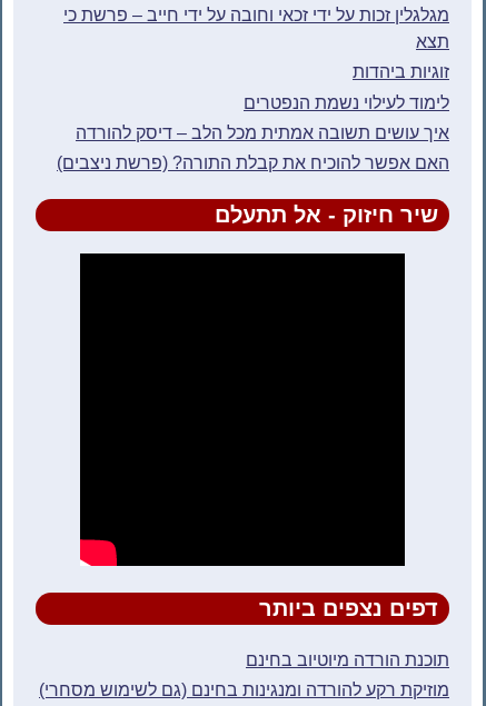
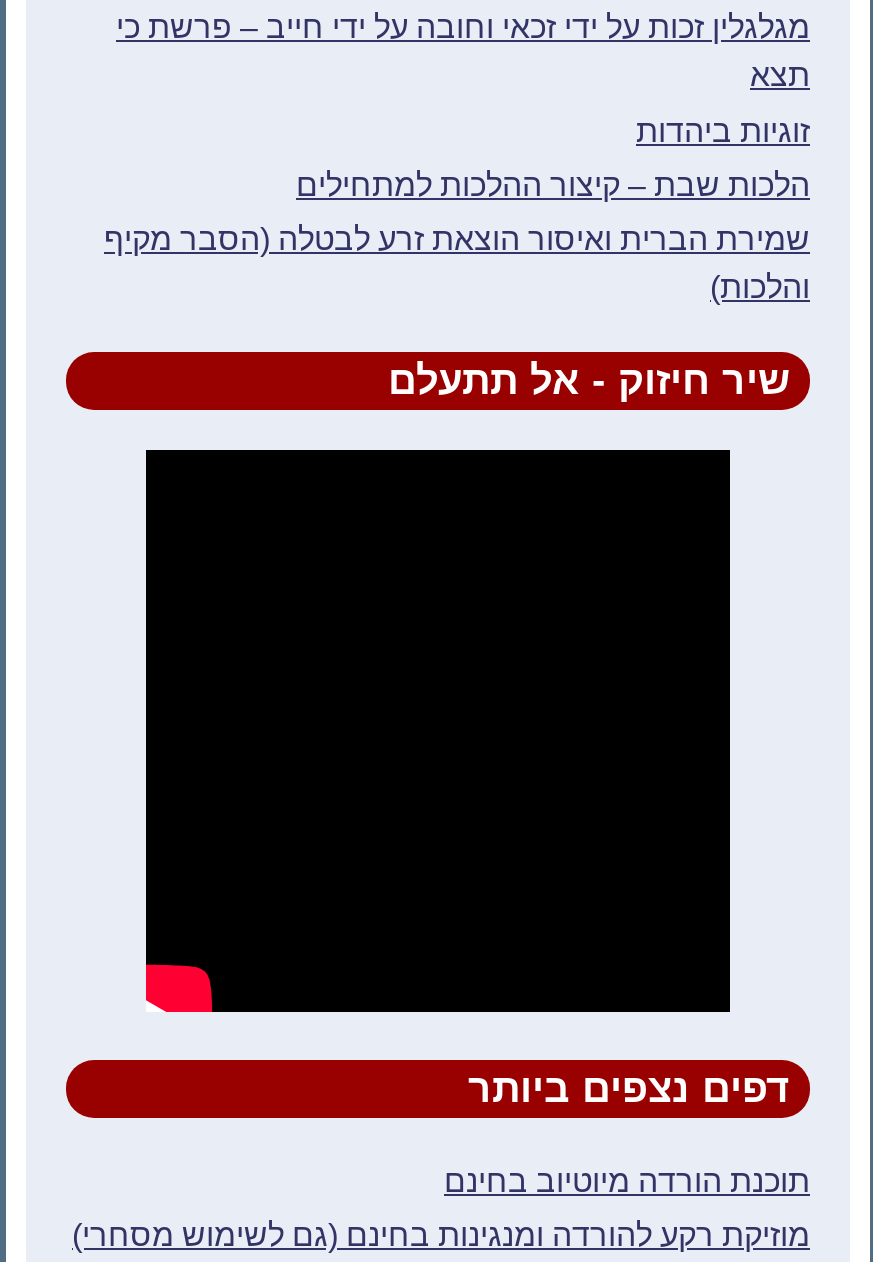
- לימוד לעילוי נשמת הנפטרים
- איך עושים תשובה אמתית מכל הלב – דיסק להורדה
- האם אפשר להוכיח את קבלת התורה? (פרשת ניצבים)
+ הלכות שבת – קיצור ההלכות למתחילים
+ שמירת הברית ואיסור הוצאת זרע לבטלה (הסבר מקיף
+ והלכות)
